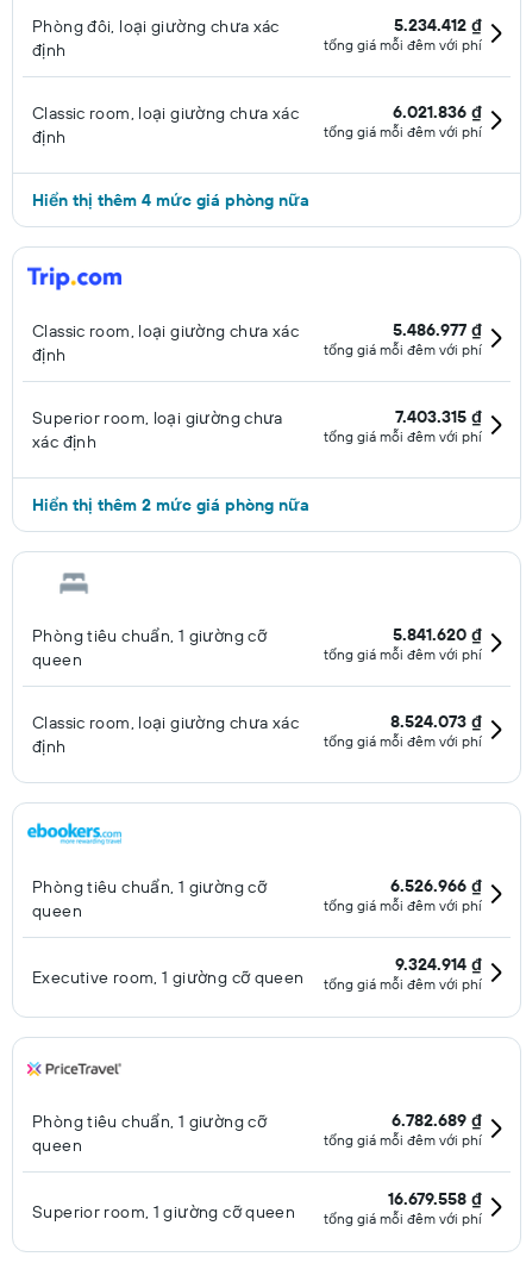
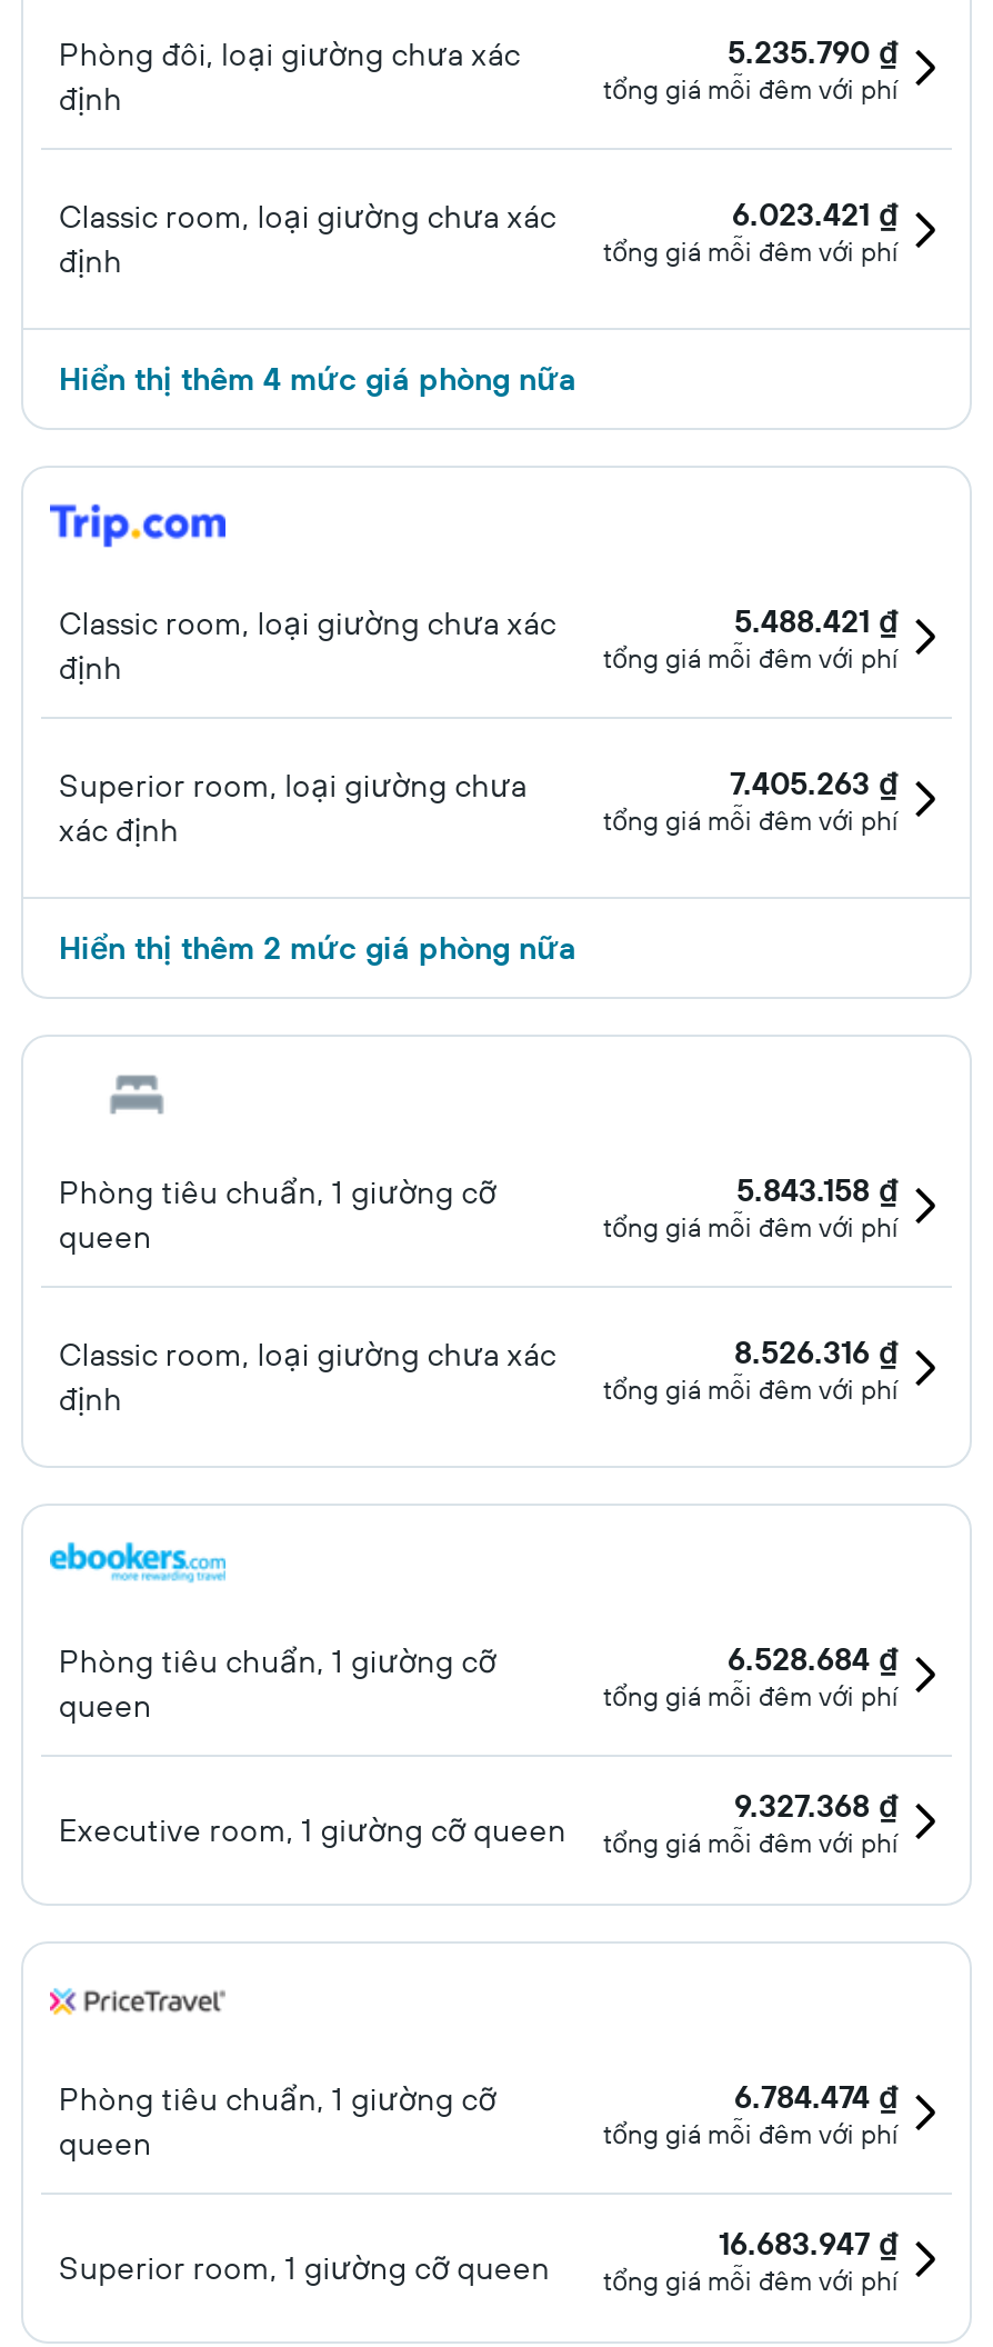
- 5.234.412 ₫
+ 5.235.790 ₫

- 6.021.836 ₫
+ 6.023.421 ₫

- 5.486.977 ₫
+ 5.488.421 ₫

- 7.403.315 ₫
+ 7.405.263 ₫

- 5.841.620 ₫
+ 5.843.158 ₫

- 8.524.073 ₫
+ 8.526.316 ₫

- 6.526.966 ₫
+ 6.528.684 ₫

- 9.324.914 ₫
+ 9.327.368 ₫

- 6.782.689 ₫
+ 6.784.474 ₫

- 16.679.558 ₫
+ 16.683.947 ₫
